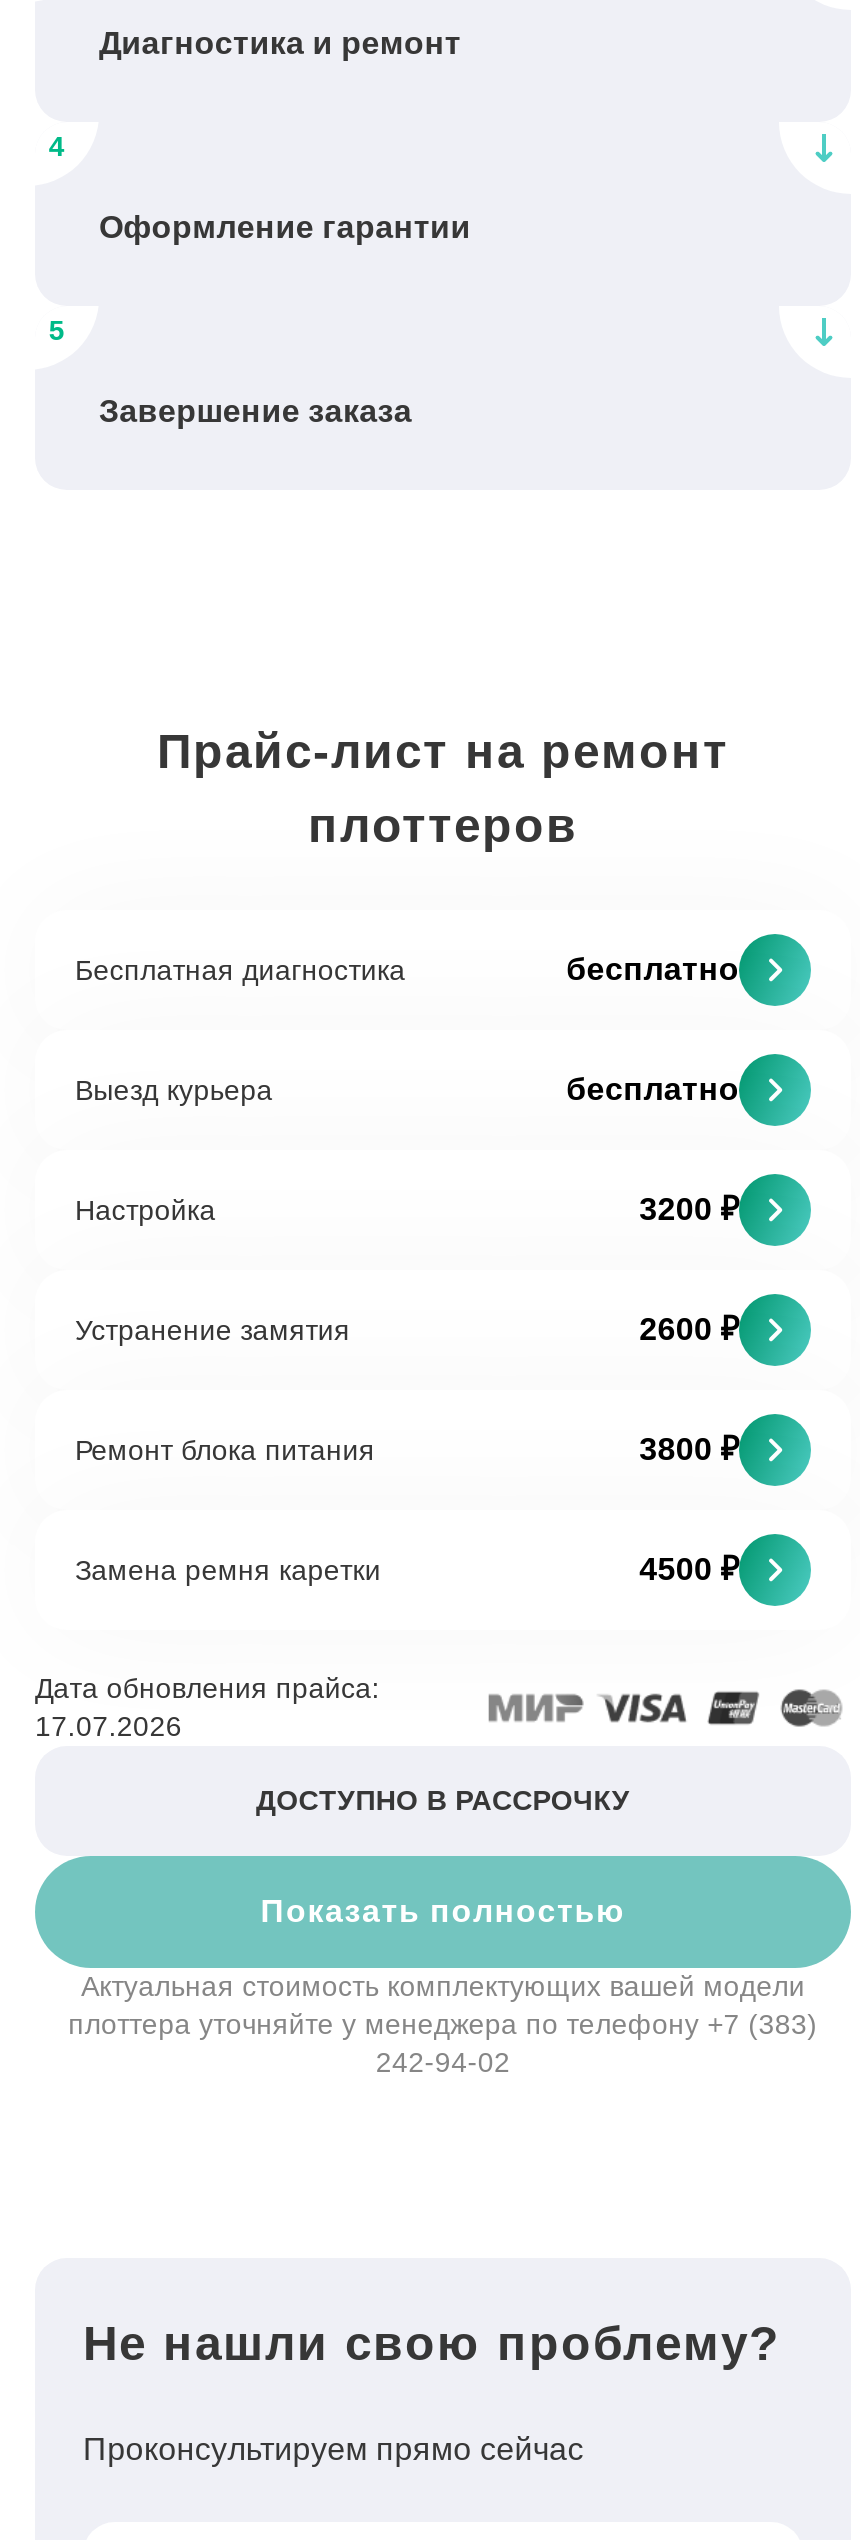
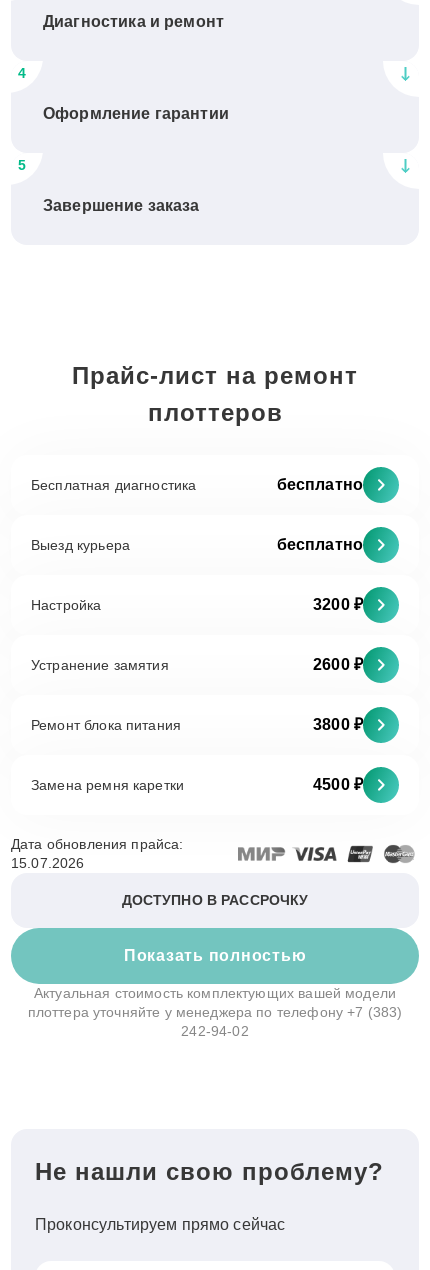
- 17.07.2026
+ 15.07.2026
